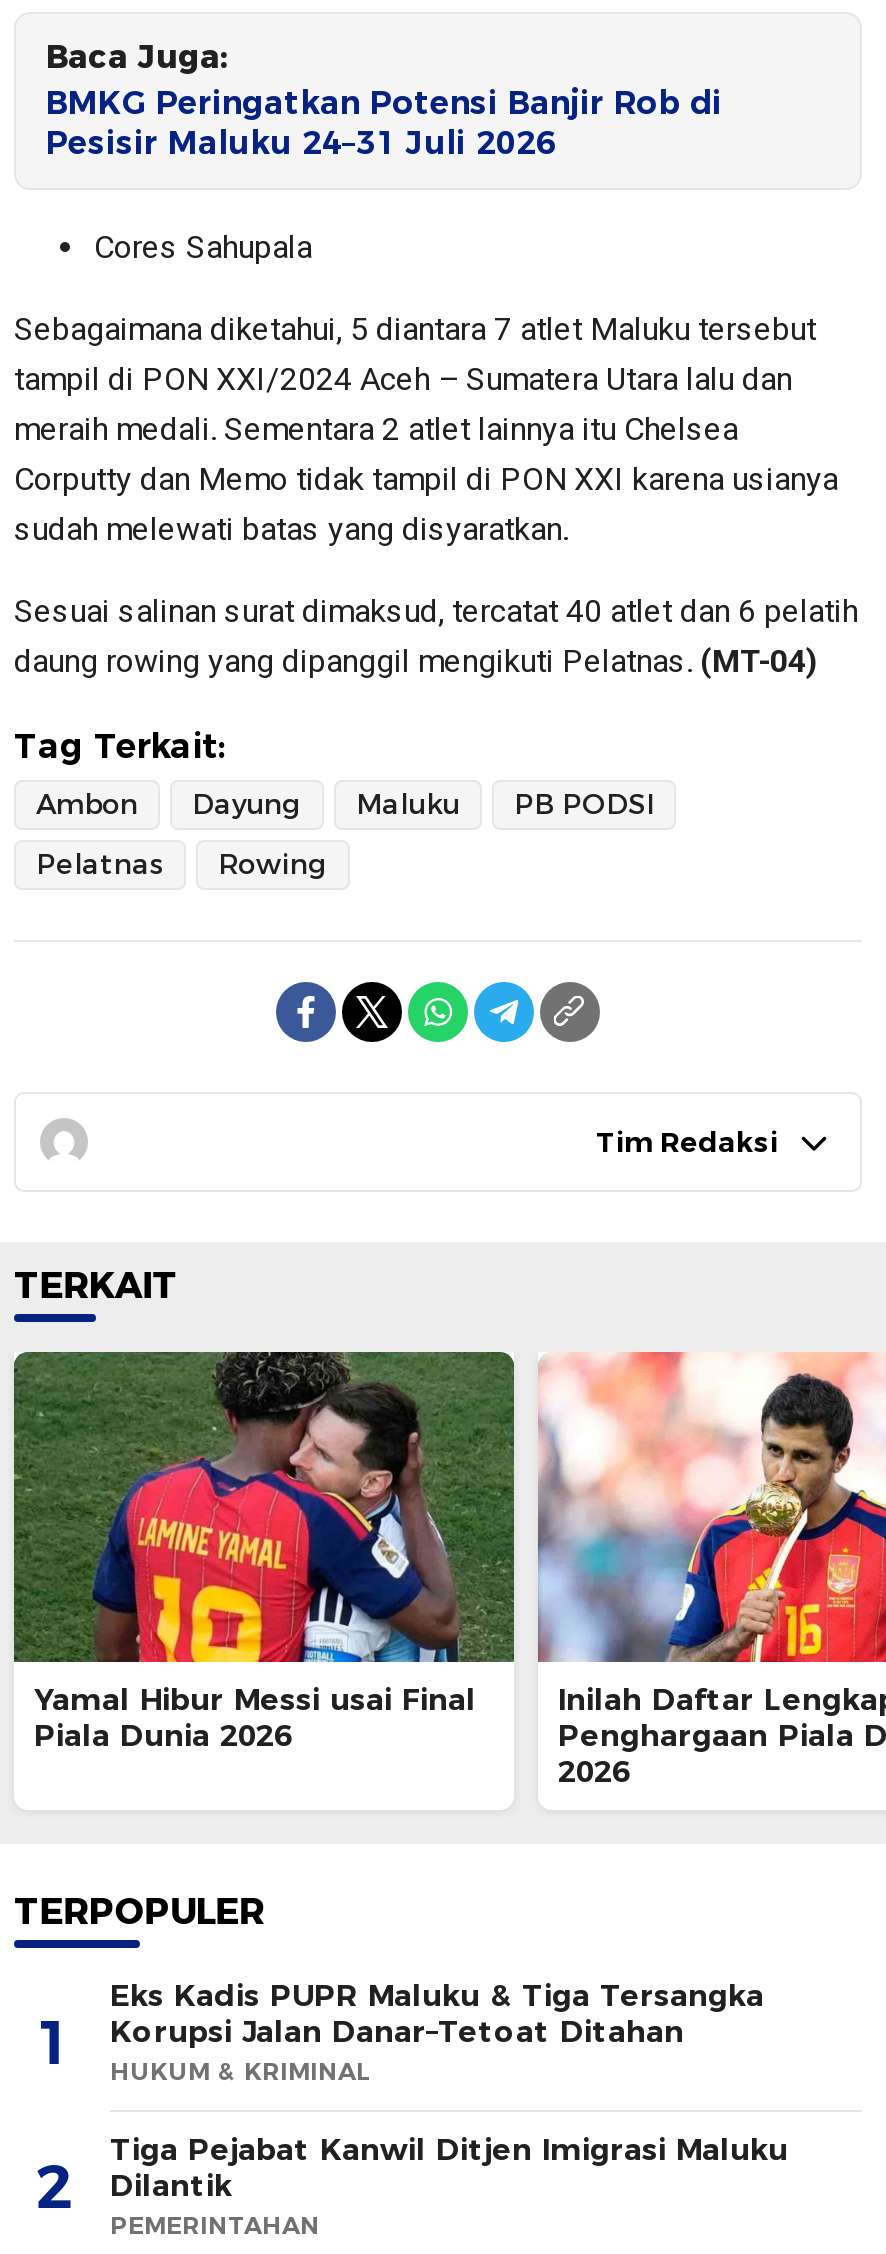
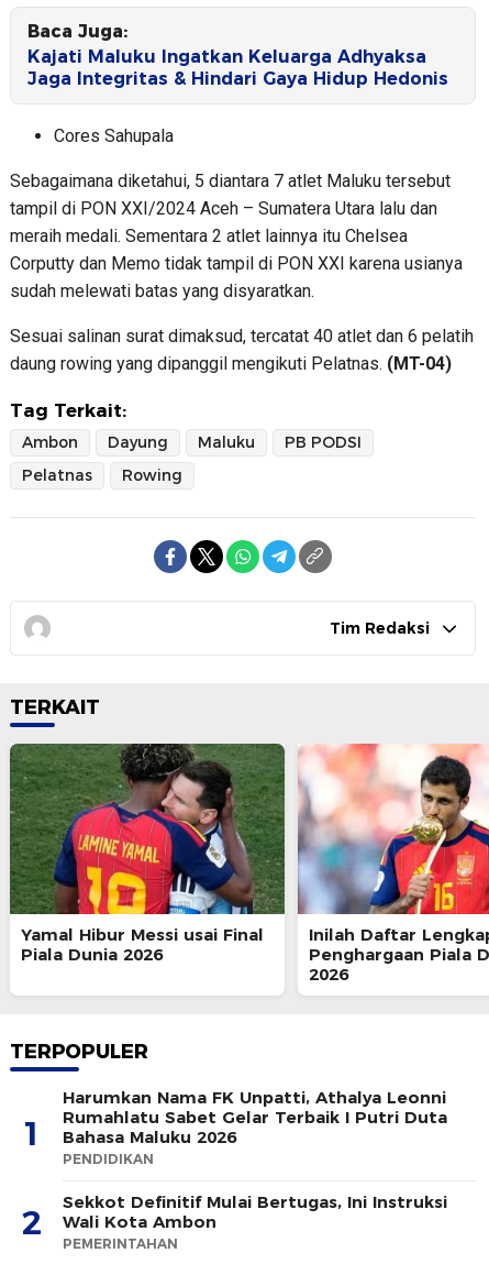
- BMKG Peringatkan Potensi Banjir Rob di
- Pesisir Maluku 24–31 Juli 2026
+ Kajati Maluku Ingatkan Keluarga Adhyaksa
+ Jaga Integritas & Hindari Gaya Hidup Hedonis

- Eks Kadis PUPR Maluku & Tiga Tersangka
- Korupsi Jalan Danar–Tetoat Ditahan
- HUKUM & KRIMINAL
+ Harumkan Nama FK Unpatti, Athalya Leonni
+ Rumahlatu Sabet Gelar Terbaik I Putri Duta
+ Bahasa Maluku 2026
+ PENDIDIKAN

- Tiga Pejabat Kanwil Ditjen Imigrasi Maluku
- Dilantik
+ Sekkot Definitif Mulai Bertugas, Ini Instruksi
+ Wali Kota Ambon
